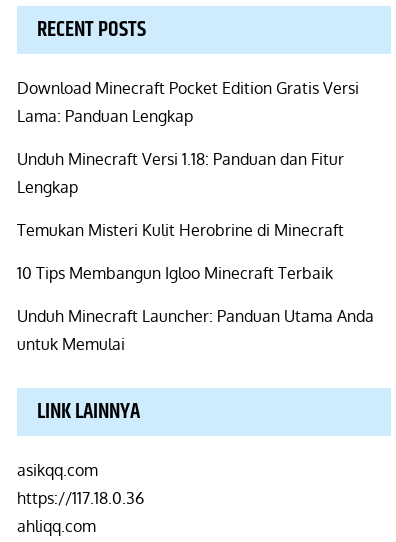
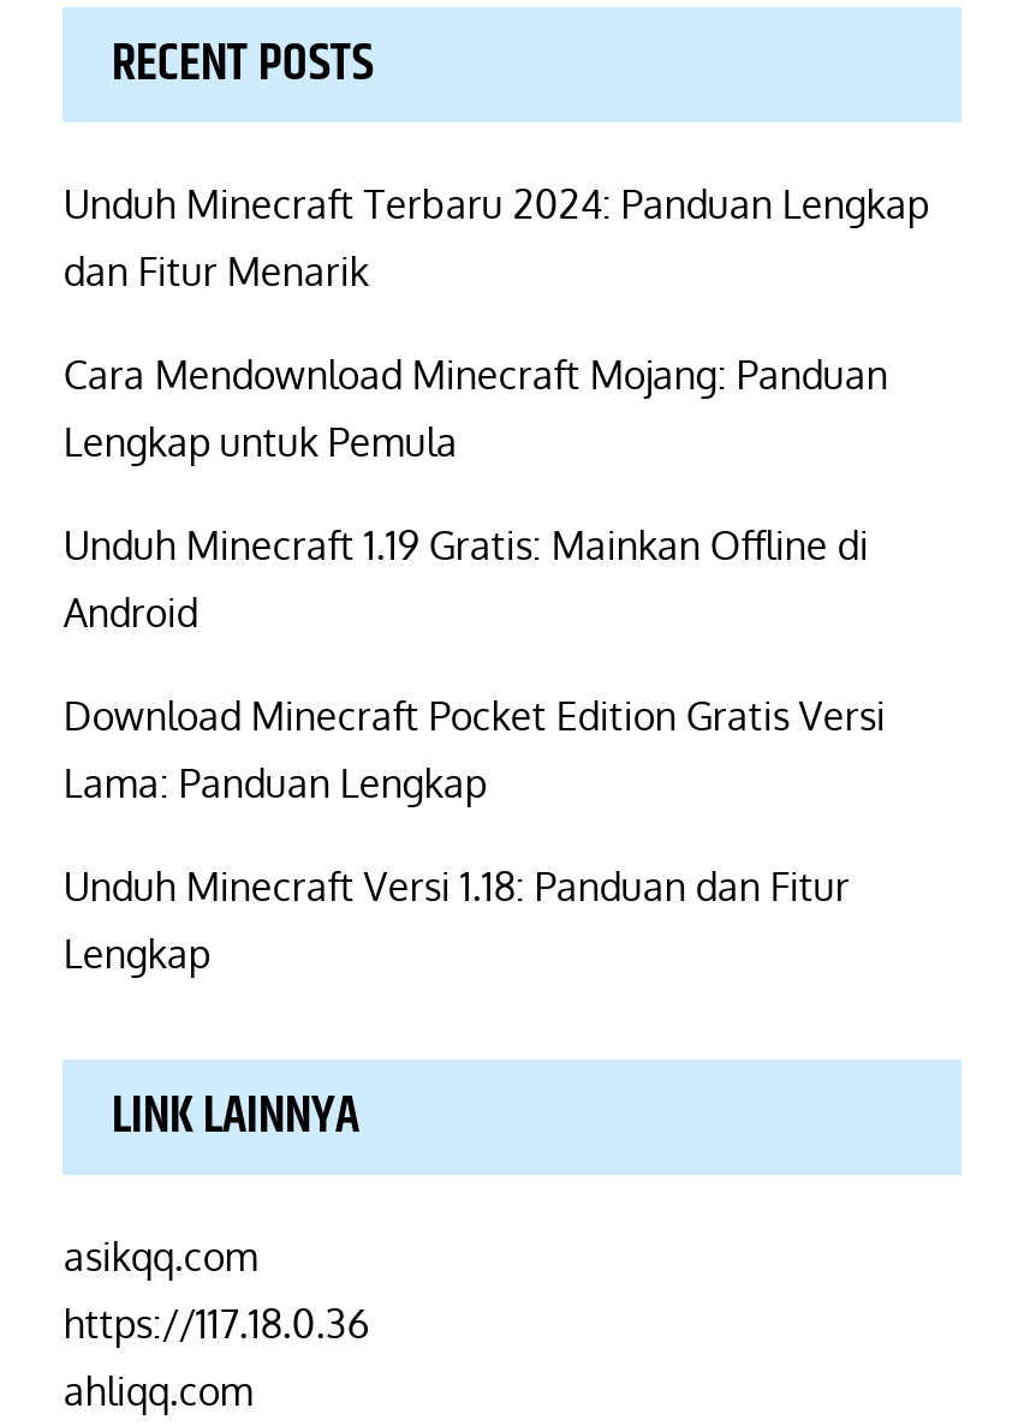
+ Unduh Minecraft Terbaru 2024: Panduan Lengkap
+ dan Fitur Menarik
+ Cara Mendownload Minecraft Mojang: Panduan
+ Lengkap untuk Pemula
+ Unduh Minecraft 1.19 Gratis: Mainkan Offline di
+ Android

moved down: Download Minecraft Pocket Edition Gratis Versi | Lama: Panduan Lengkap | Unduh Minecraft Versi 1.18: Panduan dan Fitur | Lengkap

- Temukan Misteri Kulit Herobrine di Minecraft
- 10 Tips Membangun Igloo Minecraft Terbaik
- Unduh Minecraft Launcher: Panduan Utama Anda
- untuk Memulai
